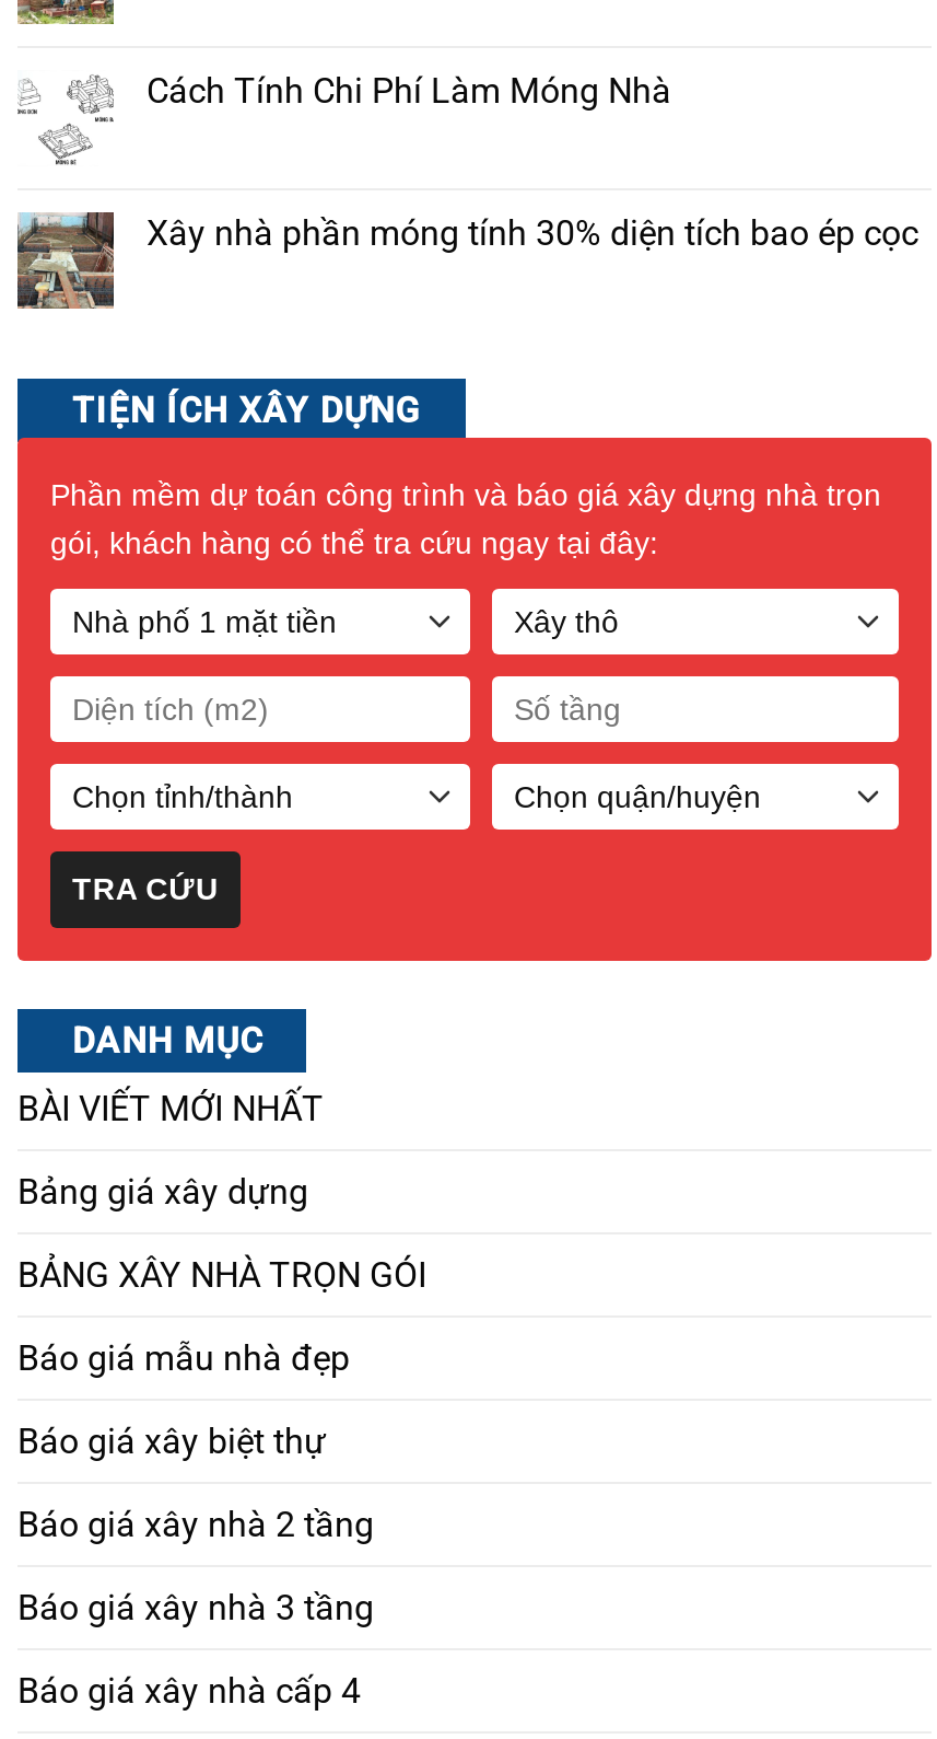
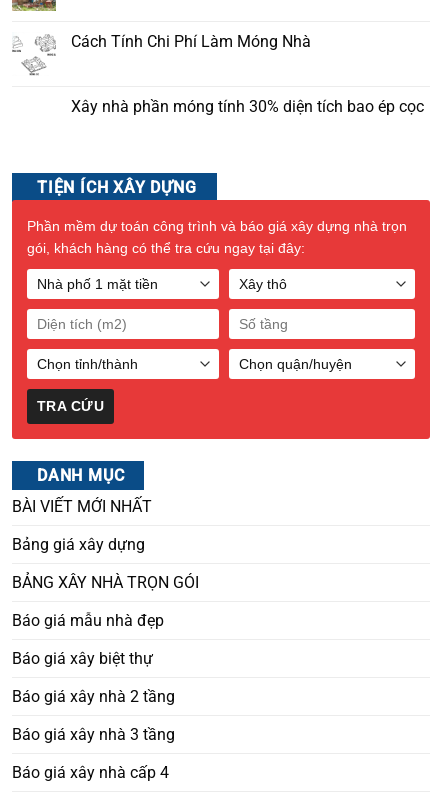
- [image]
